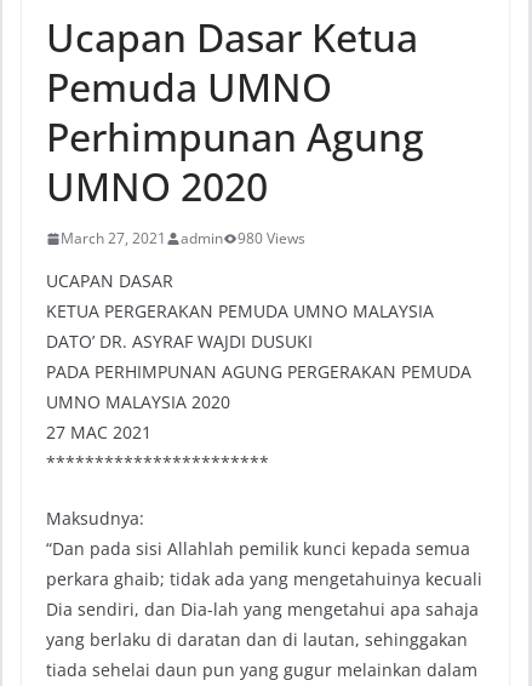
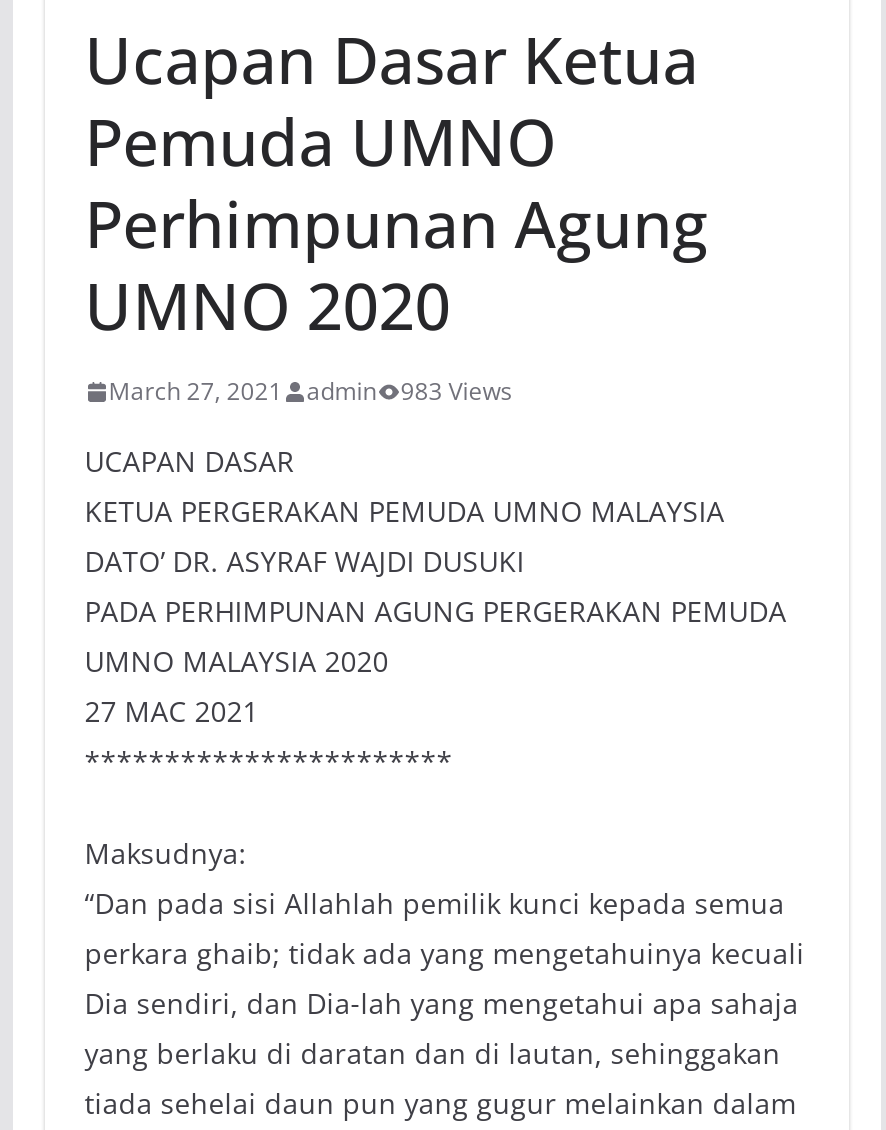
- March 27, 2021 admin 980 Views
+ March 27, 2021 admin 983 Views
